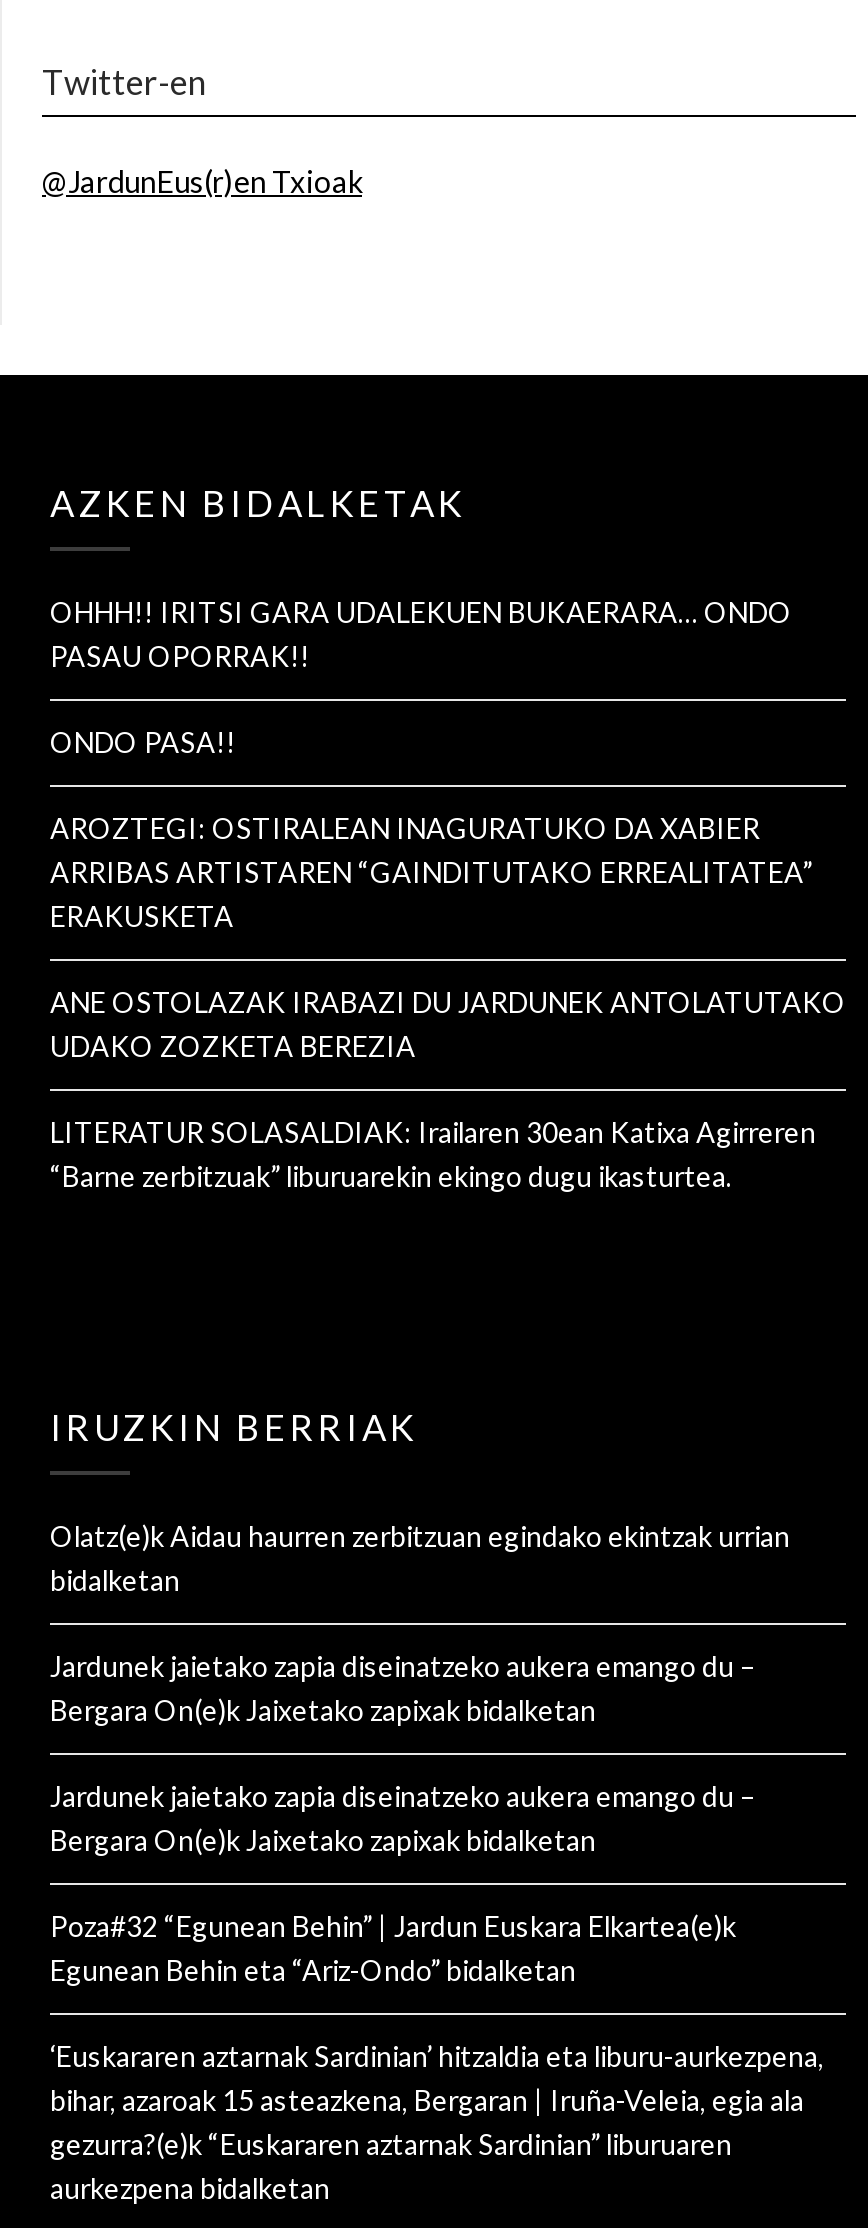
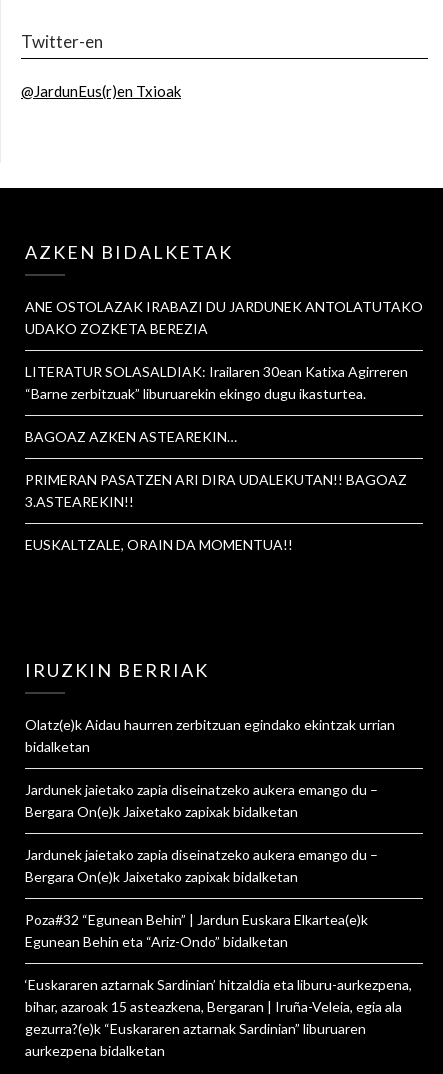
- OHHH!! IRITSI GARA UDALEKUEN BUKAERARA… ONDO
- PASAU OPORRAK!!
- ONDO PASA!!
- AROZTEGI: OSTIRALEAN INAGURATUKO DA XABIER
- ARRIBAS ARTISTAREN “GAINDITUTAKO ERREALITATEA”
- ERAKUSKETA

moved up: ANE OSTOLAZAK IRABAZI DU JARDUNEK ANTOLATUTAKO | UDAKO ZOZKETA BEREZIA | LITERATUR SOLASALDIAK: Irailaren 30ean Katixa Agirreren | “Barne zerbitzuak” liburuarekin ekingo dugu ikasturtea.

+ BAGOAZ AZKEN ASTEAREKIN…
+ PRIMERAN PASATZEN ARI DIRA UDALEKUTAN!! BAGOAZ
+ 3.ASTEAREKIN!!
+ EUSKALTZALE, ORAIN DA MOMENTUA!!
